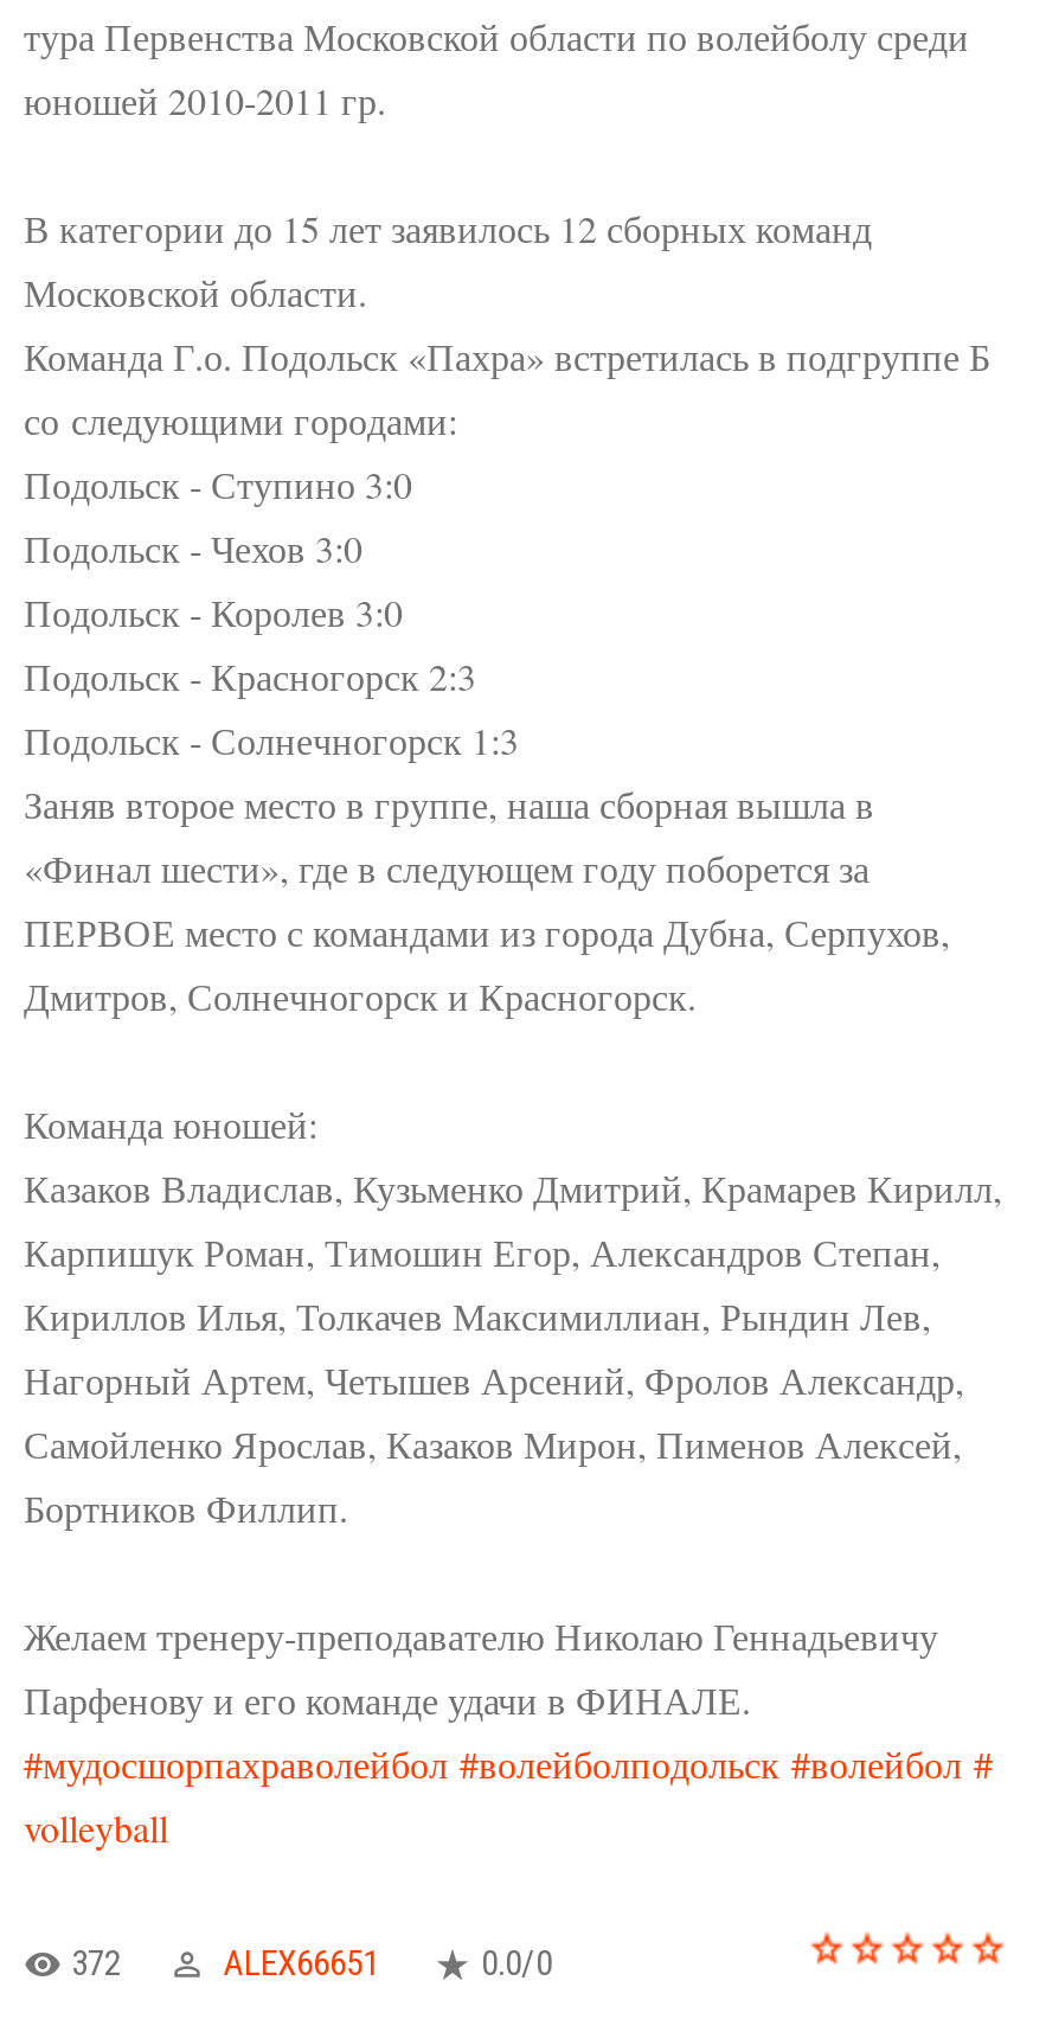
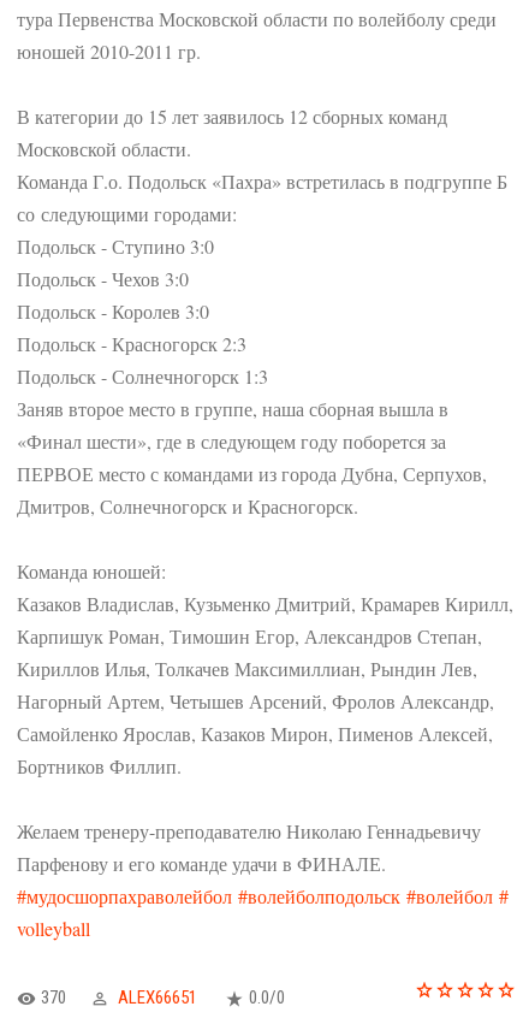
- 372
+ 370
